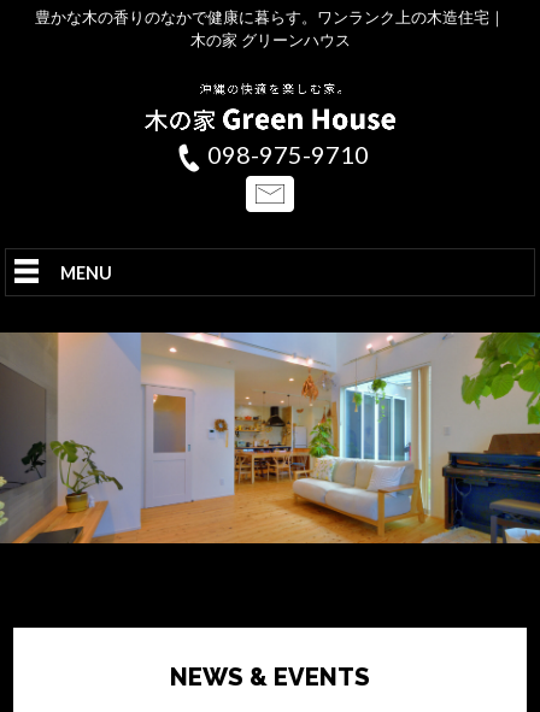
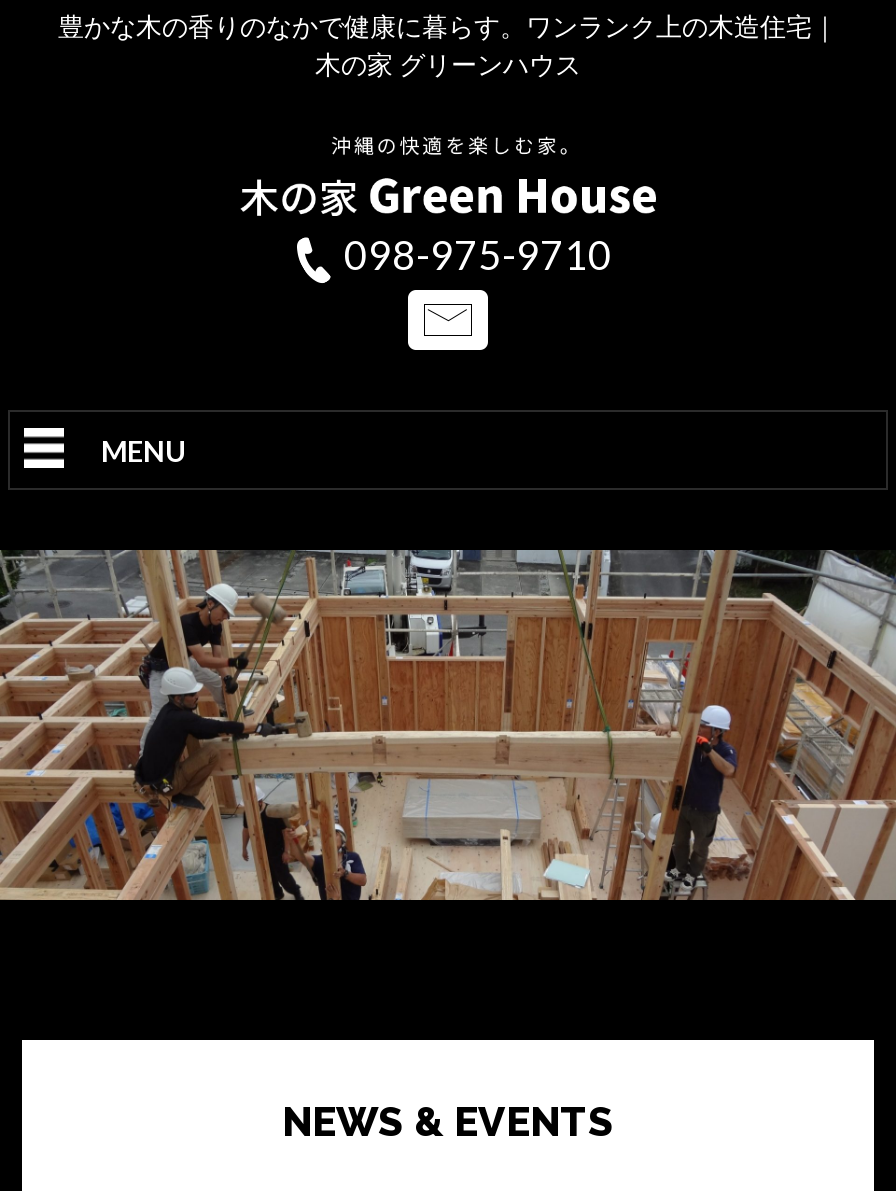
- [image]
+ [image]
